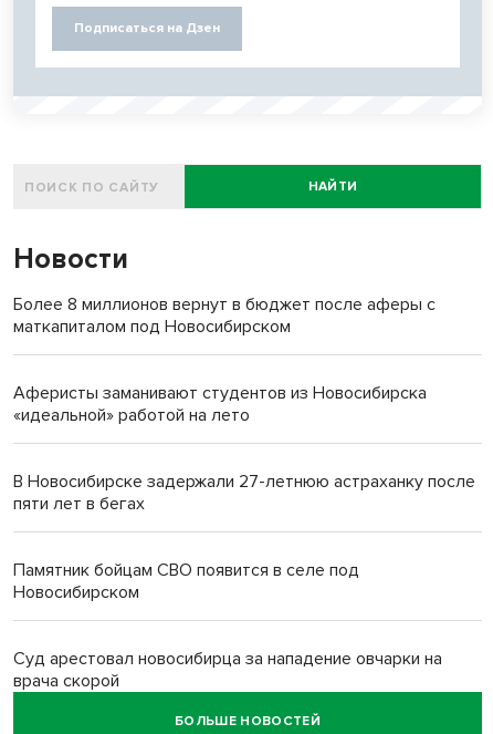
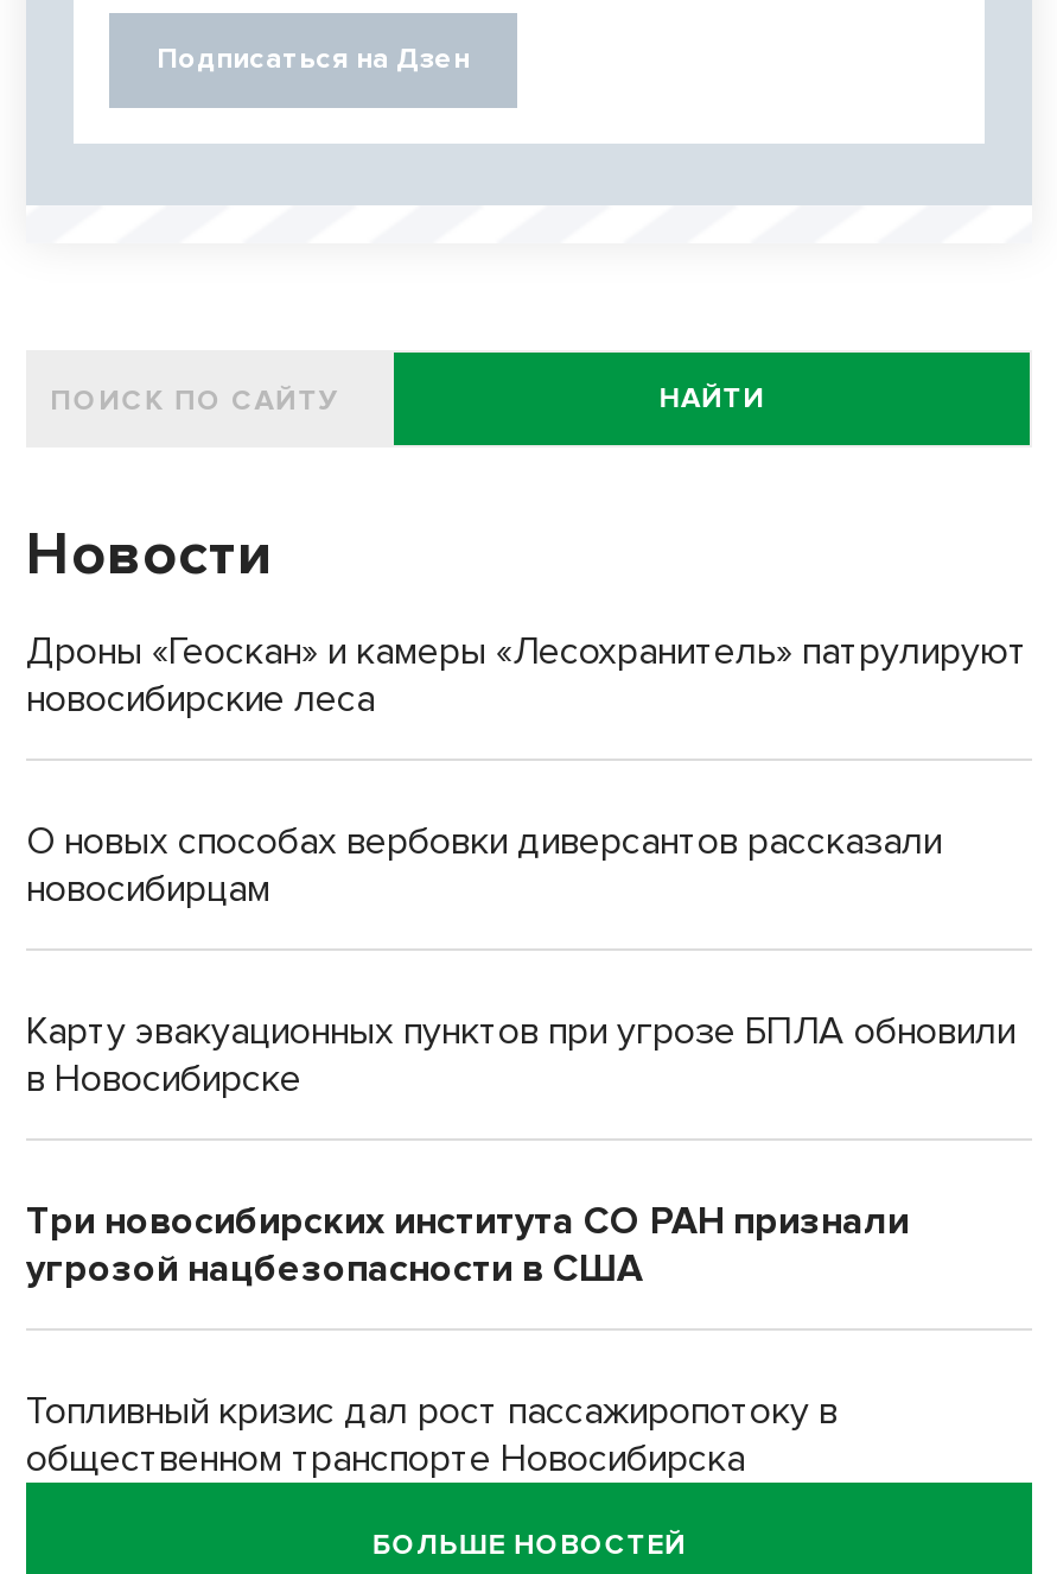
- Более 8 миллионов вернут в бюджет после аферы с
- маткапиталом под Новосибирском
+ Дроны «Геоскан» и камеры «Лесохранитель» патрулируют
+ новосибирские леса

- Аферисты заманивают студентов из Новосибирска
- «идеальной» работой на лето
+ О новых способах вербовки диверсантов рассказали
+ новосибирцам

- В Новосибирске задержали 27-летнюю астраханку после
- пяти лет в бегах
+ Карту эвакуационных пунктов при угрозе БПЛА обновили
+ в Новосибирске

- Памятник бойцам СВО появится в селе под
- Новосибирском
+ Три новосибирских института СО РАН признали
+ угрозой нацбезопасности в США

- Суд арестовал новосибирца за нападение овчарки на
- врача скорой
+ Топливный кризис дал рост пассажиропотоку в
+ общественном транспорте Новосибирска
